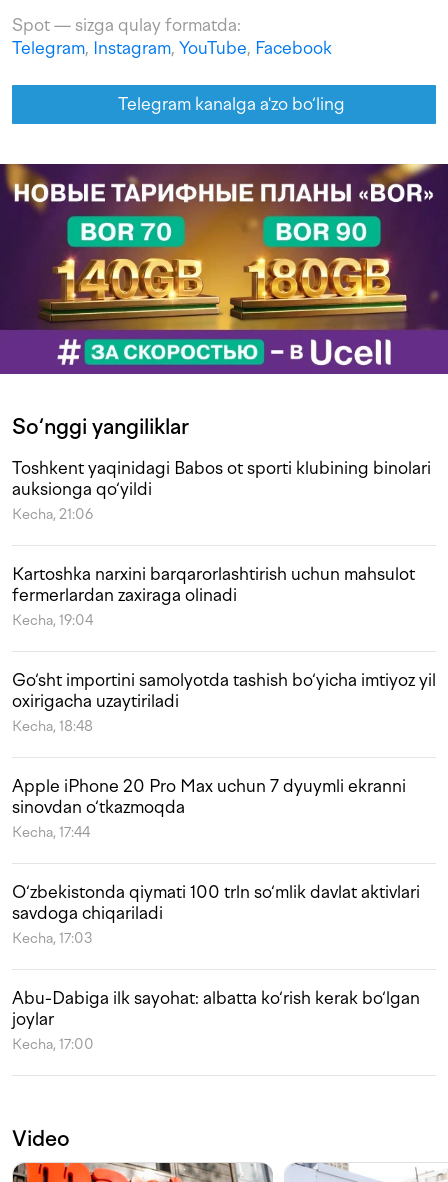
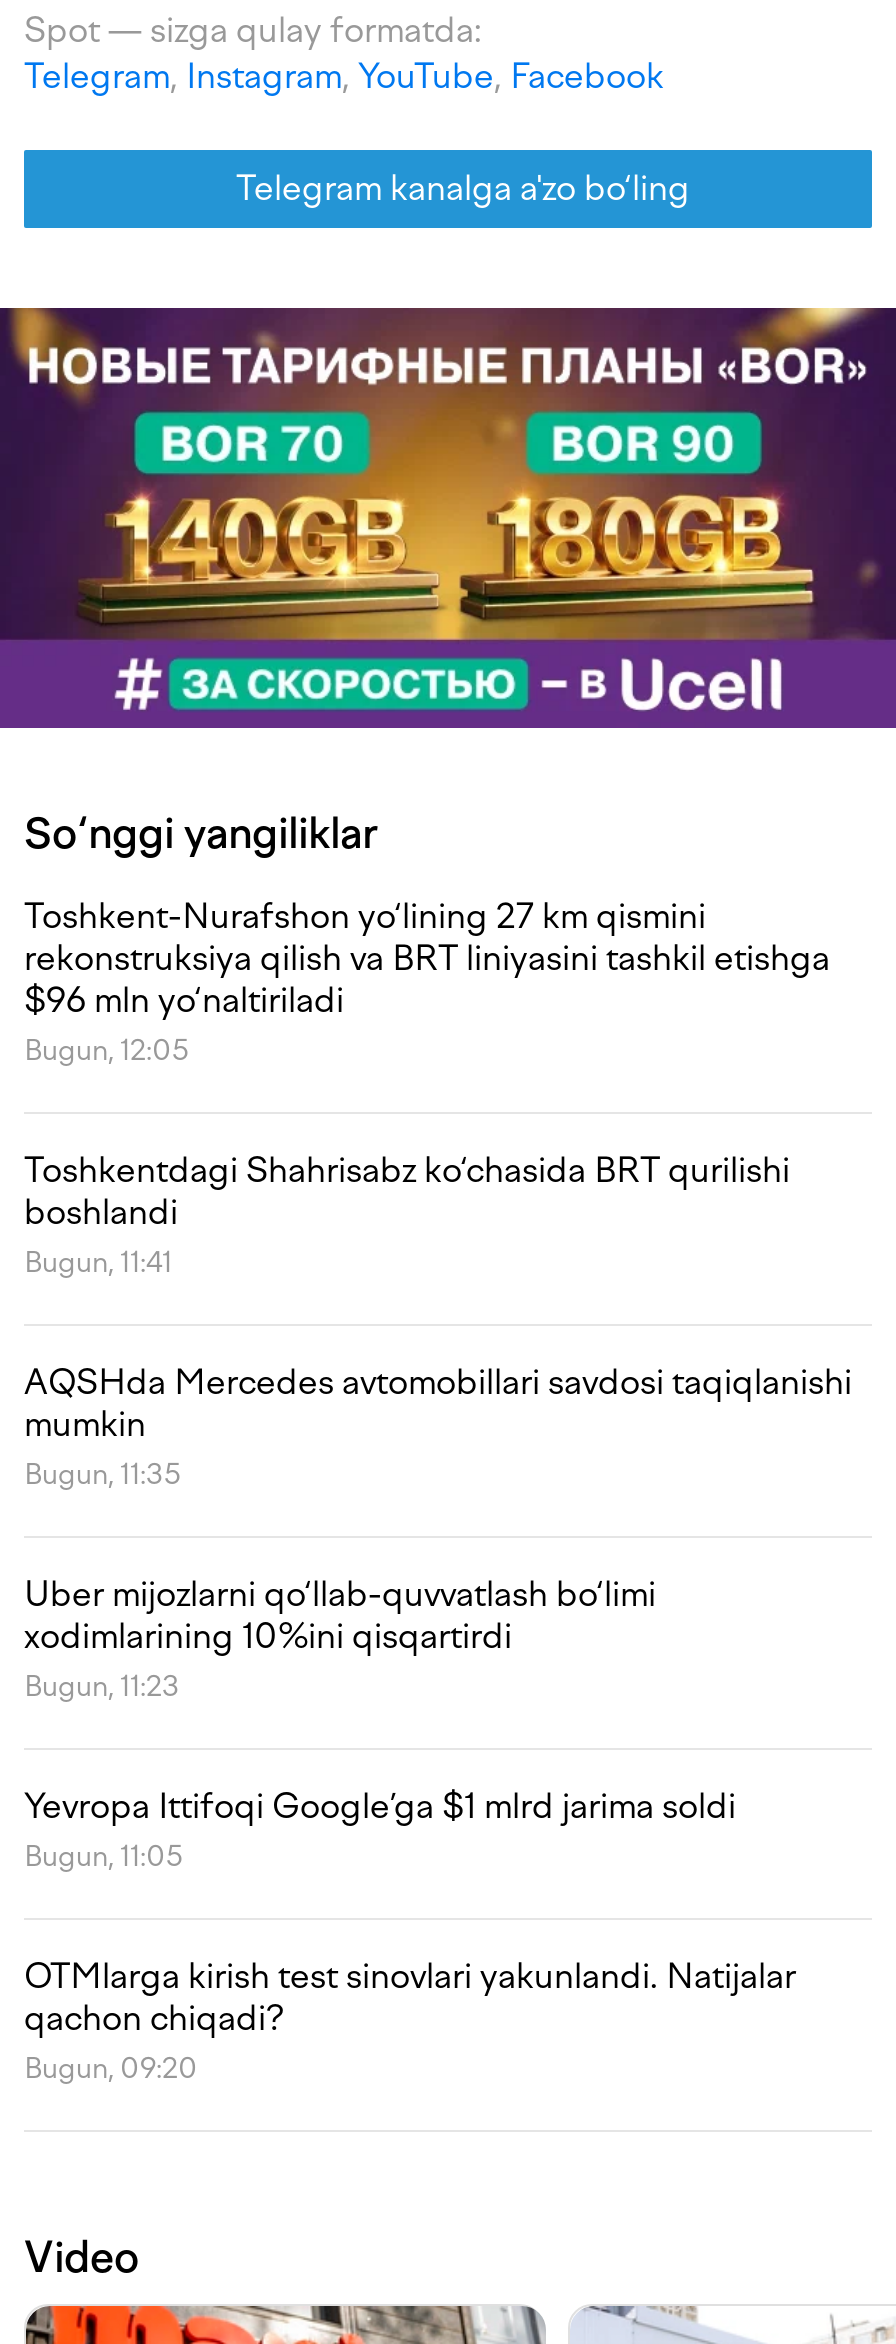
- Toshkent yaqinidagi Babos ot sporti klubining binolari
- auksionga qo‘yildi
- Kecha, 21:06
+ Toshkent-Nurafshon yo‘lining 27 km qismini
+ rekonstruksiya qilish va BRT liniyasini tashkil etishga
+ $96 mln yo‘naltiriladi
+ Bugun, 12:05

- Kartoshka narxini barqarorlashtirish uchun mahsulot
- fermerlardan zaxiraga olinadi
- Kecha, 19:04
+ Toshkentdagi Shahrisabz ko‘chasida BRT qurilishi
+ boshlandi
+ Bugun, 11:41

- Go‘sht importini samolyotda tashish bo‘yicha imtiyoz yil
- oxirigacha uzaytiriladi
- Kecha, 18:48
+ AQSHda Mercedes avtomobillari savdosi taqiqlanishi
+ mumkin
+ Bugun, 11:35

- Apple iPhone 20 Pro Max uchun 7 dyuymli ekranni
- sinovdan o‘tkazmoqda
- Kecha, 17:44
+ Uber mijozlarni qo‘llab-quvvatlash bo‘limi
+ xodimlarining 10%ini qisqartirdi
+ Bugun, 11:23

- O‘zbekistonda qiymati 100 trln so‘mlik davlat aktivlari
- savdoga chiqariladi
- Kecha, 17:03
+ Yevropa Ittifoqi Google’ga $1 mlrd jarima soldi
+ Bugun, 11:05

- Abu-Dabiga ilk sayohat: albatta ko‘rish kerak bo‘lgan
- joylar
- Kecha, 17:00
+ OTMlarga kirish test sinovlari yakunlandi. Natijalar
+ qachon chiqadi?
+ Bugun, 09:20
